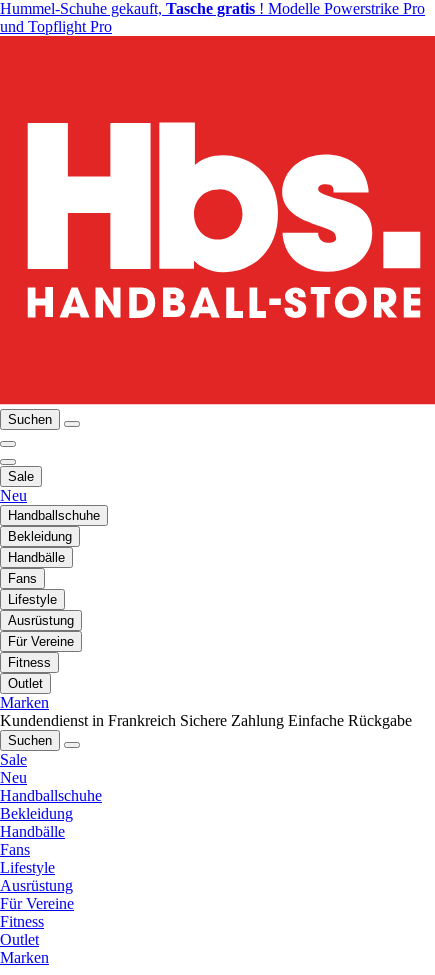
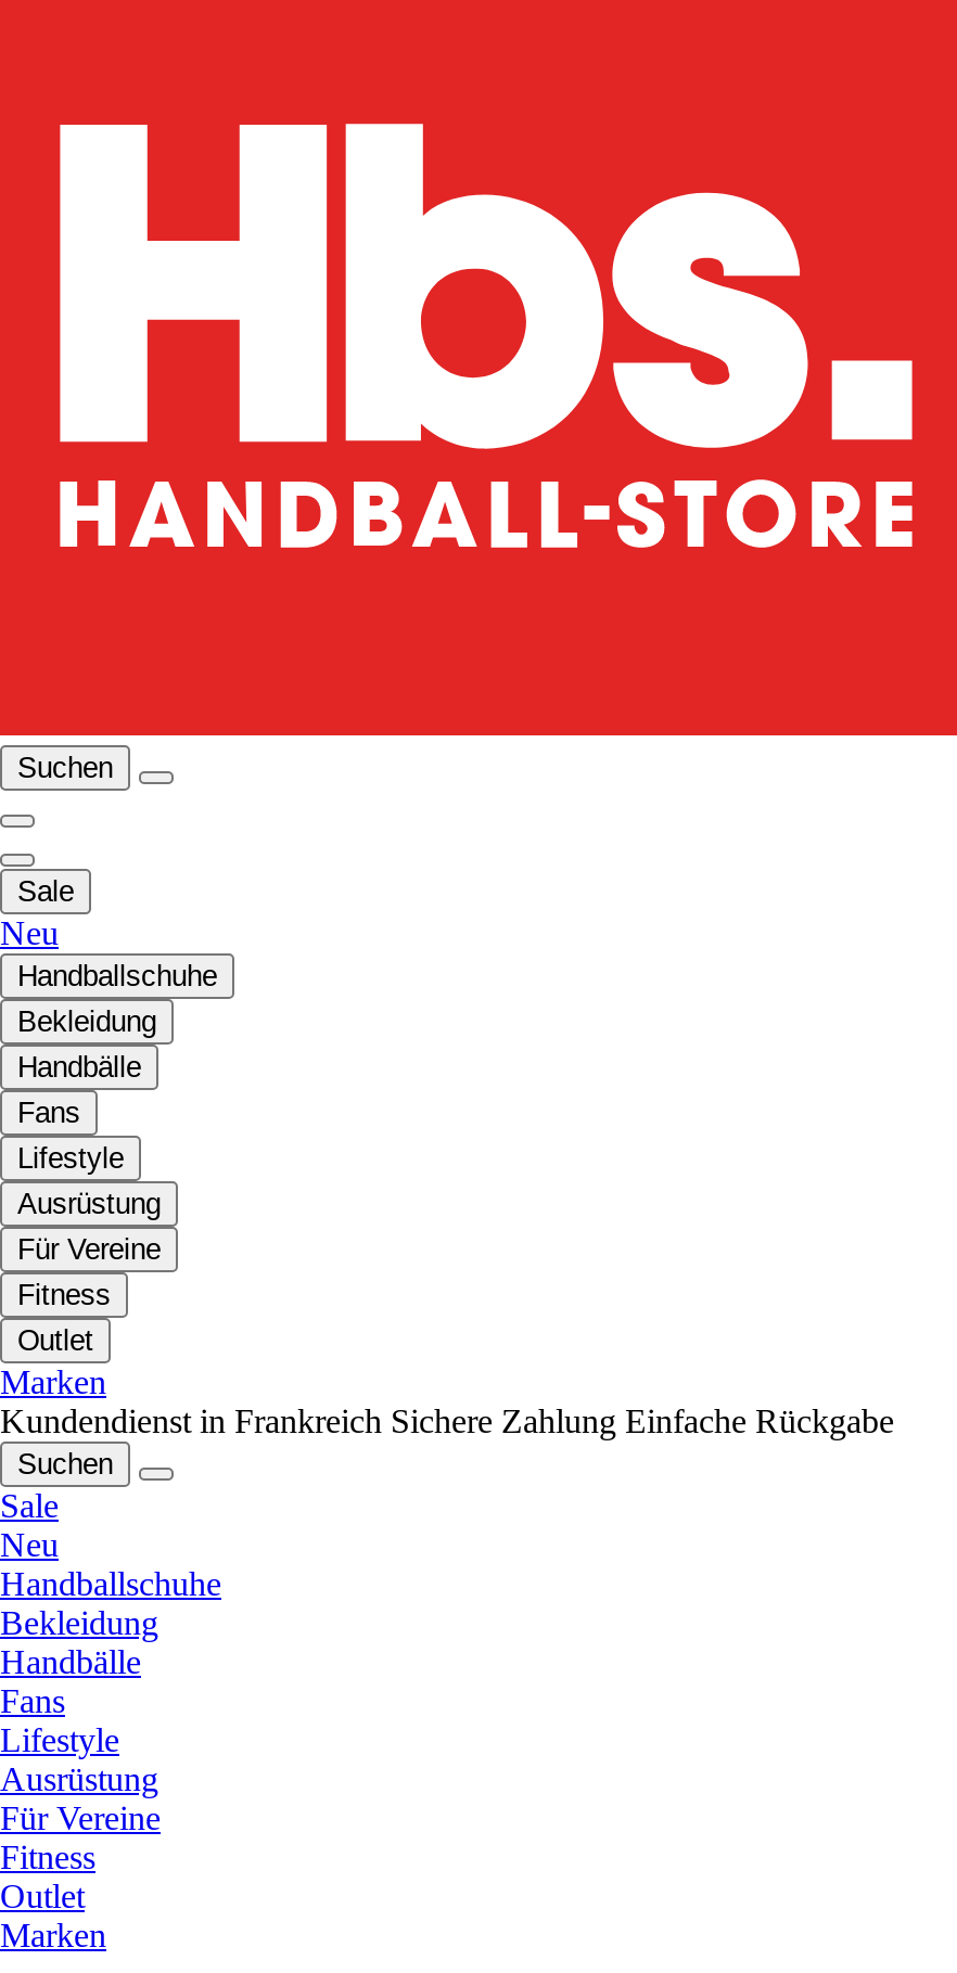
- Hummel-Schuhe gekauft, Tasche gratis! Modelle Powerstrike Pro
- und Topflight Pro
